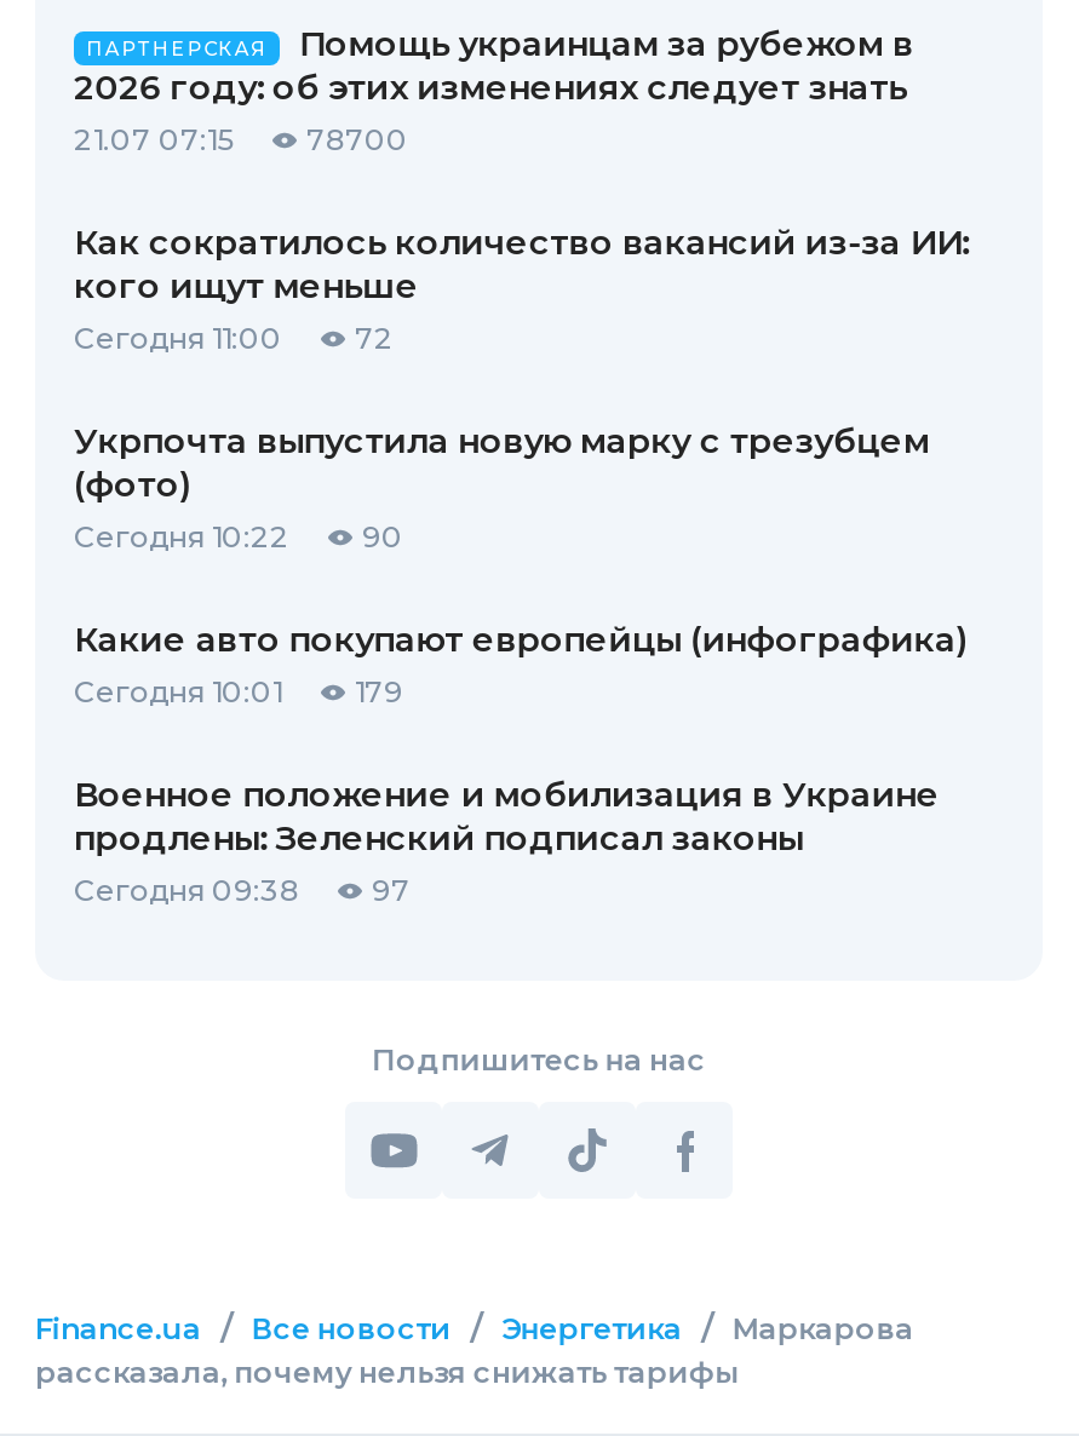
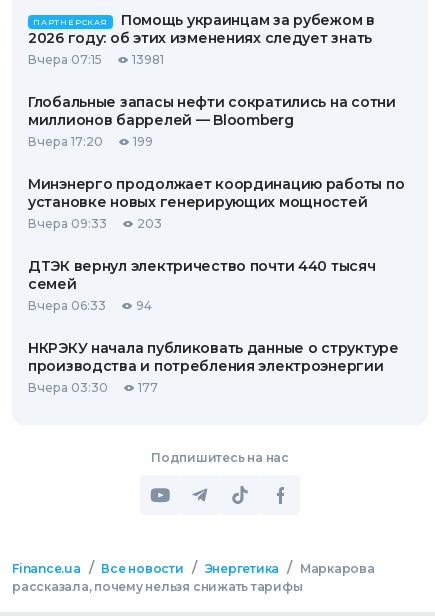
- 21.07 07:15
- 78700
+ Вчера 07:15
+ 13981

- Как сократилось количество вакансий из-за ИИ:
- кого ищут меньше
- Сегодня 11:00
- 72
+ Глобальные запасы нефти сократились на сотни
+ миллионов баррелей — Bloomberg
+ Вчера 17:20
+ 199

- Укрпочта выпустила новую марку с трезубцем
- (фото)
- Сегодня 10:22
- 90
+ Минэнерго продолжает координацию работы по
+ установке новых генерирующих мощностей
+ Вчера 09:33
+ 203

- Какие авто покупают европейцы (инфографика)
- Сегодня 10:01
- 179
+ ДТЭК вернул электричество почти 440 тысяч
+ семей
+ Вчера 06:33
+ 94

- Военное положение и мобилизация в Украине
- продлены: Зеленский подписал законы
- Сегодня 09:38
- 97
+ НКРЭКУ начала публиковать данные о структуре
+ производства и потребления электроэнергии
+ Вчера 03:30
+ 177
